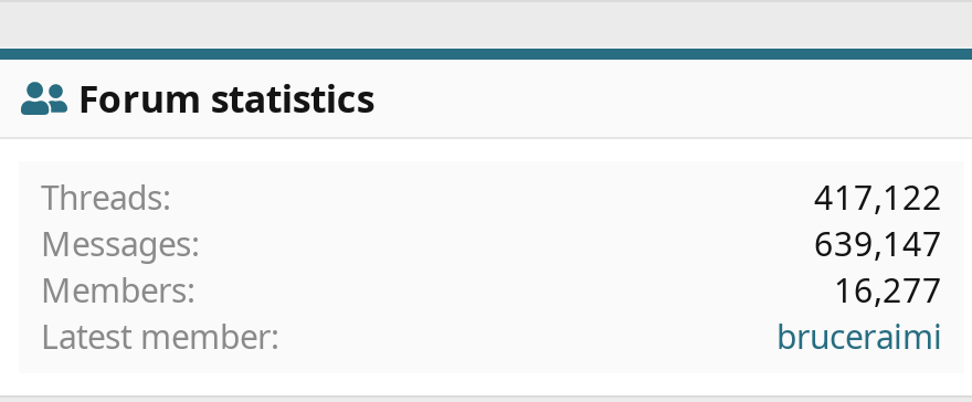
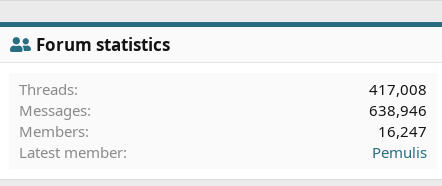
- 417,122
+ 417,008

- 639,147
+ 638,946

- 16,277
+ 16,247

- bruceraimi
+ Pemulis
